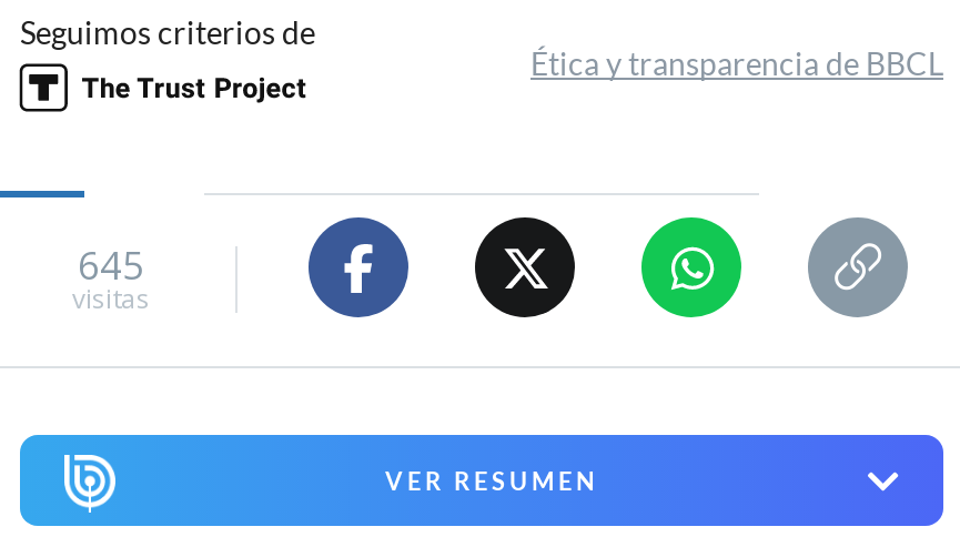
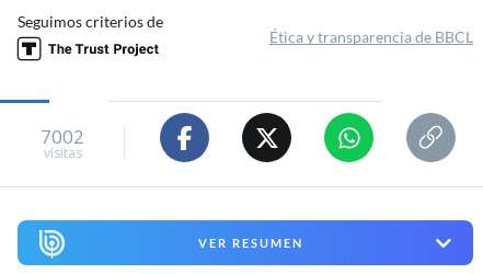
- 645
+ 7002
